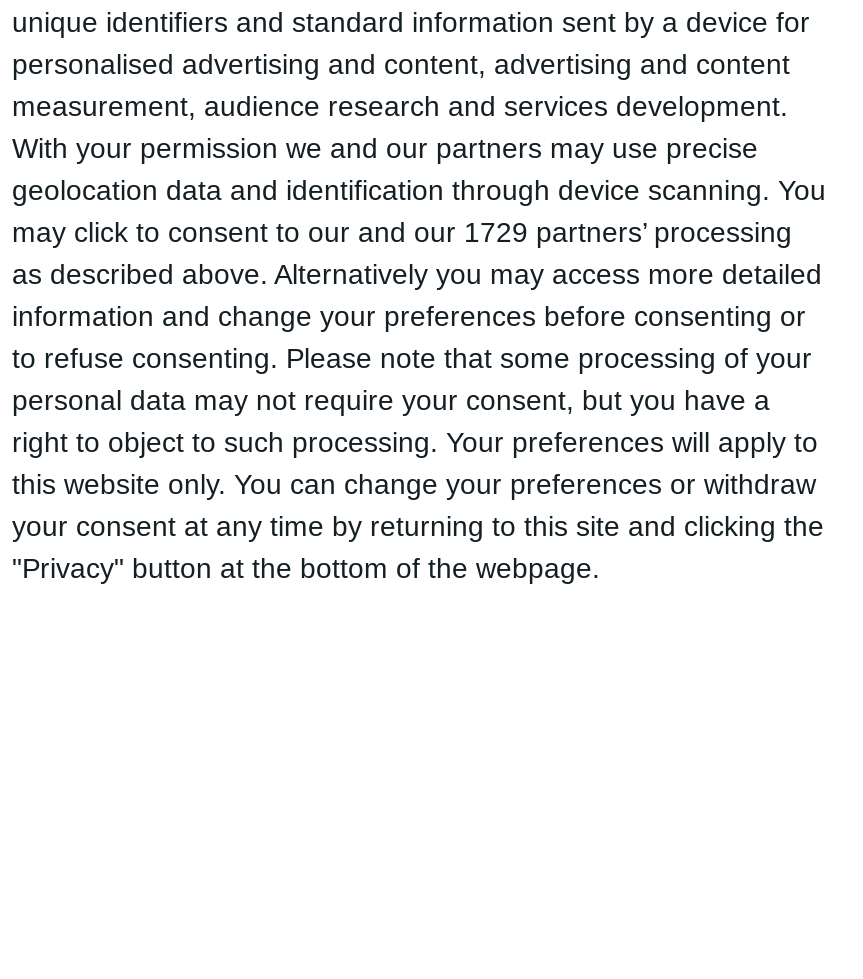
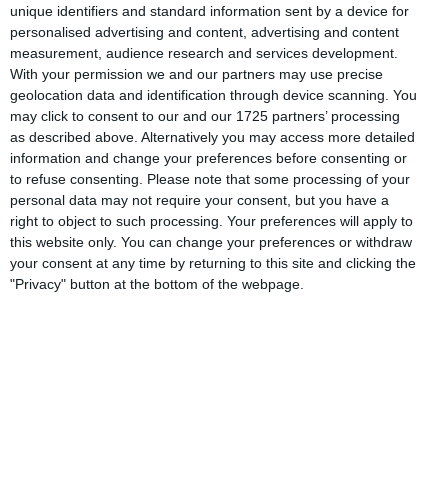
- may click to consent to our and our 1729 partners’ processing
+ may click to consent to our and our 1725 partners’ processing
